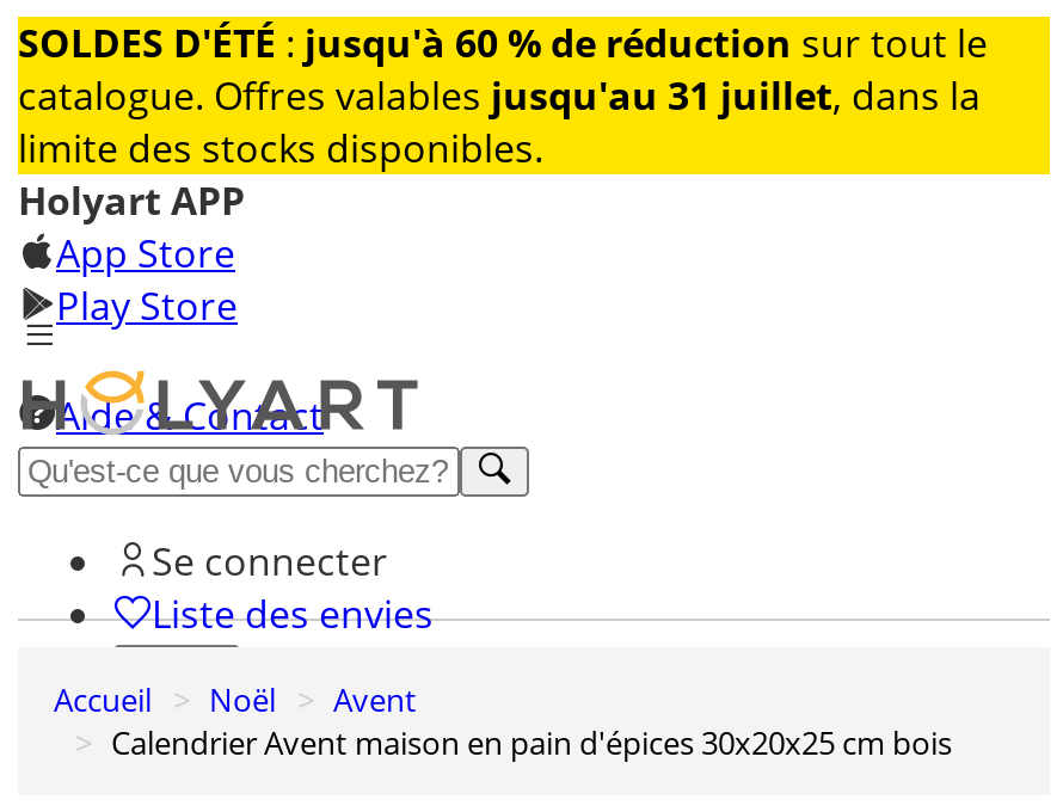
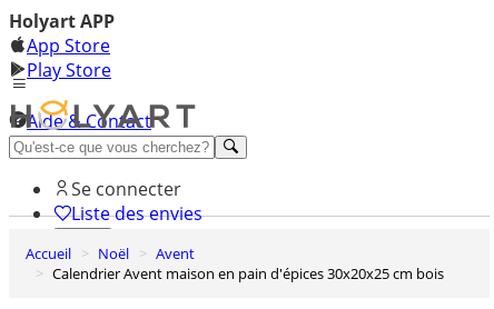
- [image]
- SOLDES D'ÉTÉ: jusqu'à 60 % de réduction sur tout le
- catalogue. Offres valables jusqu'au 31 juillet, dans la
- limite des stocks disponibles.
